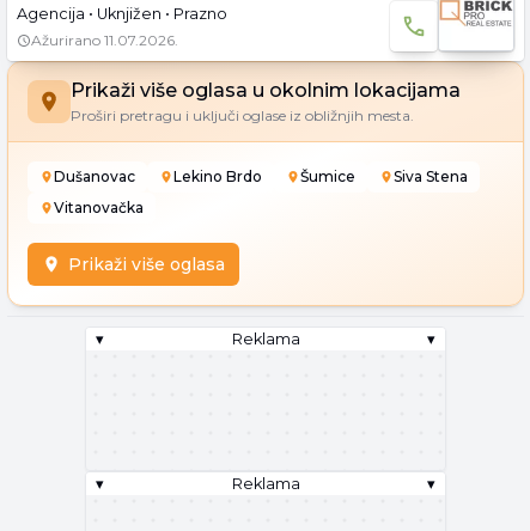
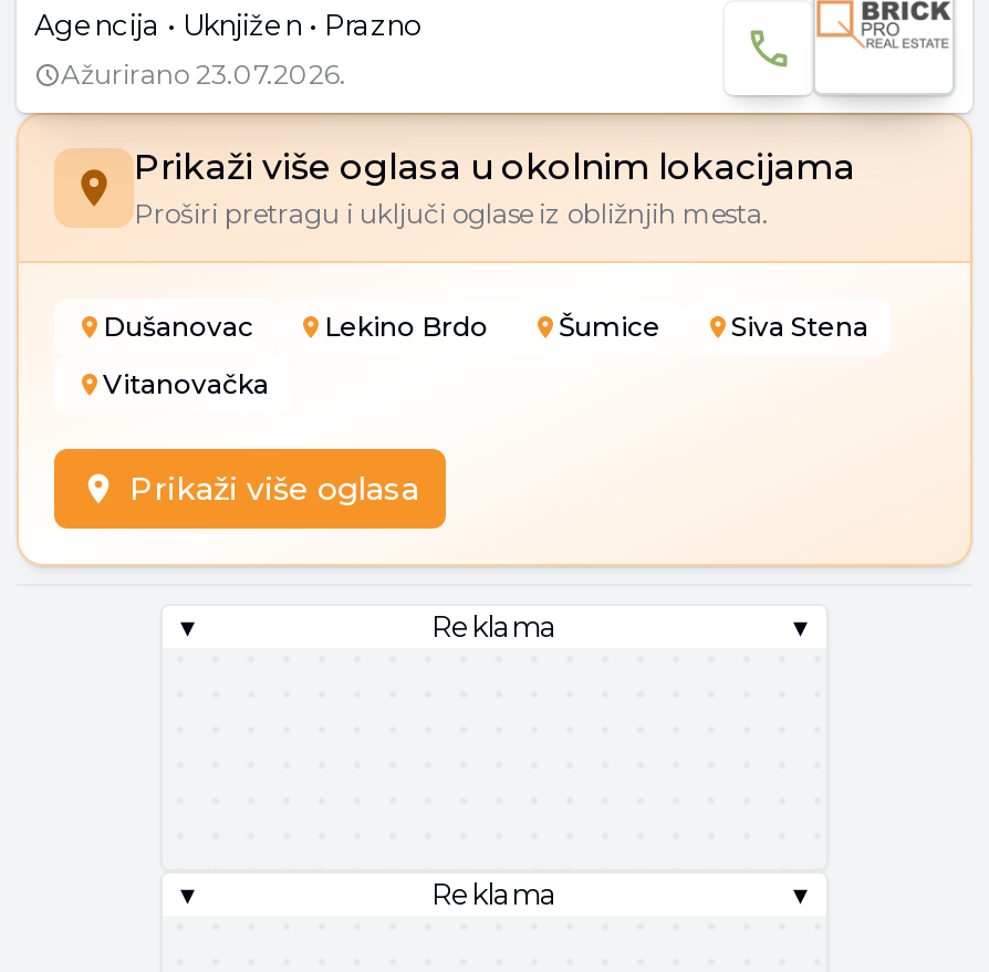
- Ažurirano 11.07.2026.
+ Ažurirano 23.07.2026.
